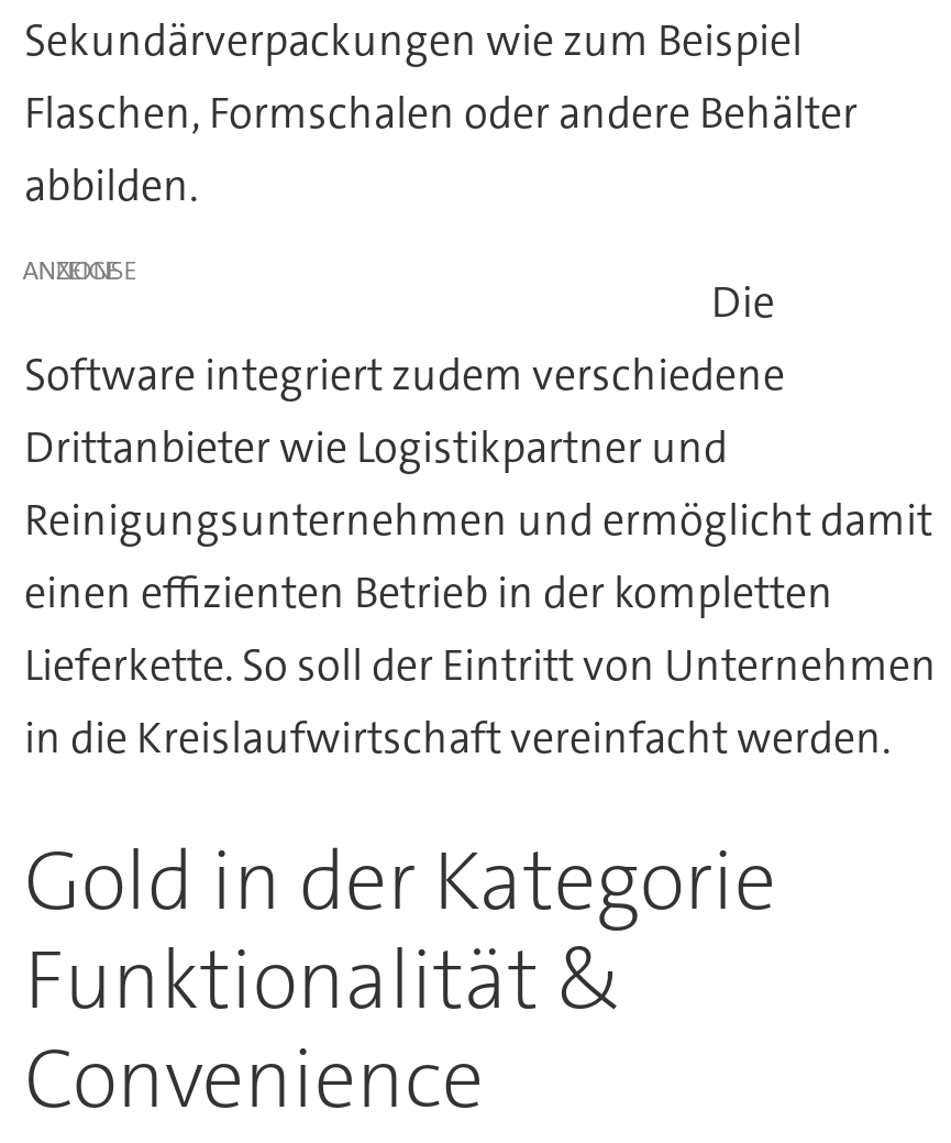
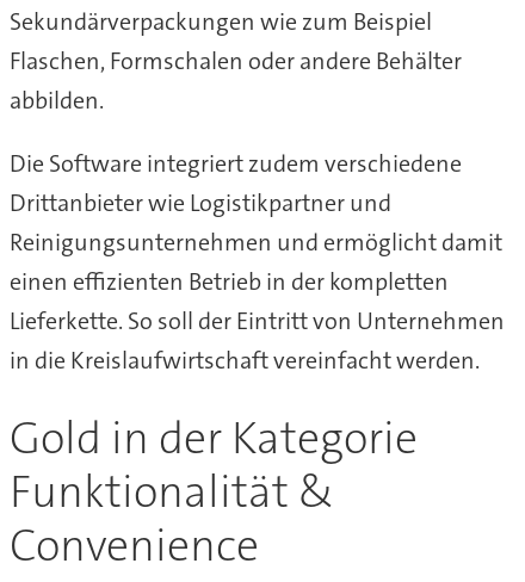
- ANZEIGE
- Die
- Software integriert zudem verschiedene
+ Die Software integriert zudem verschiedene
